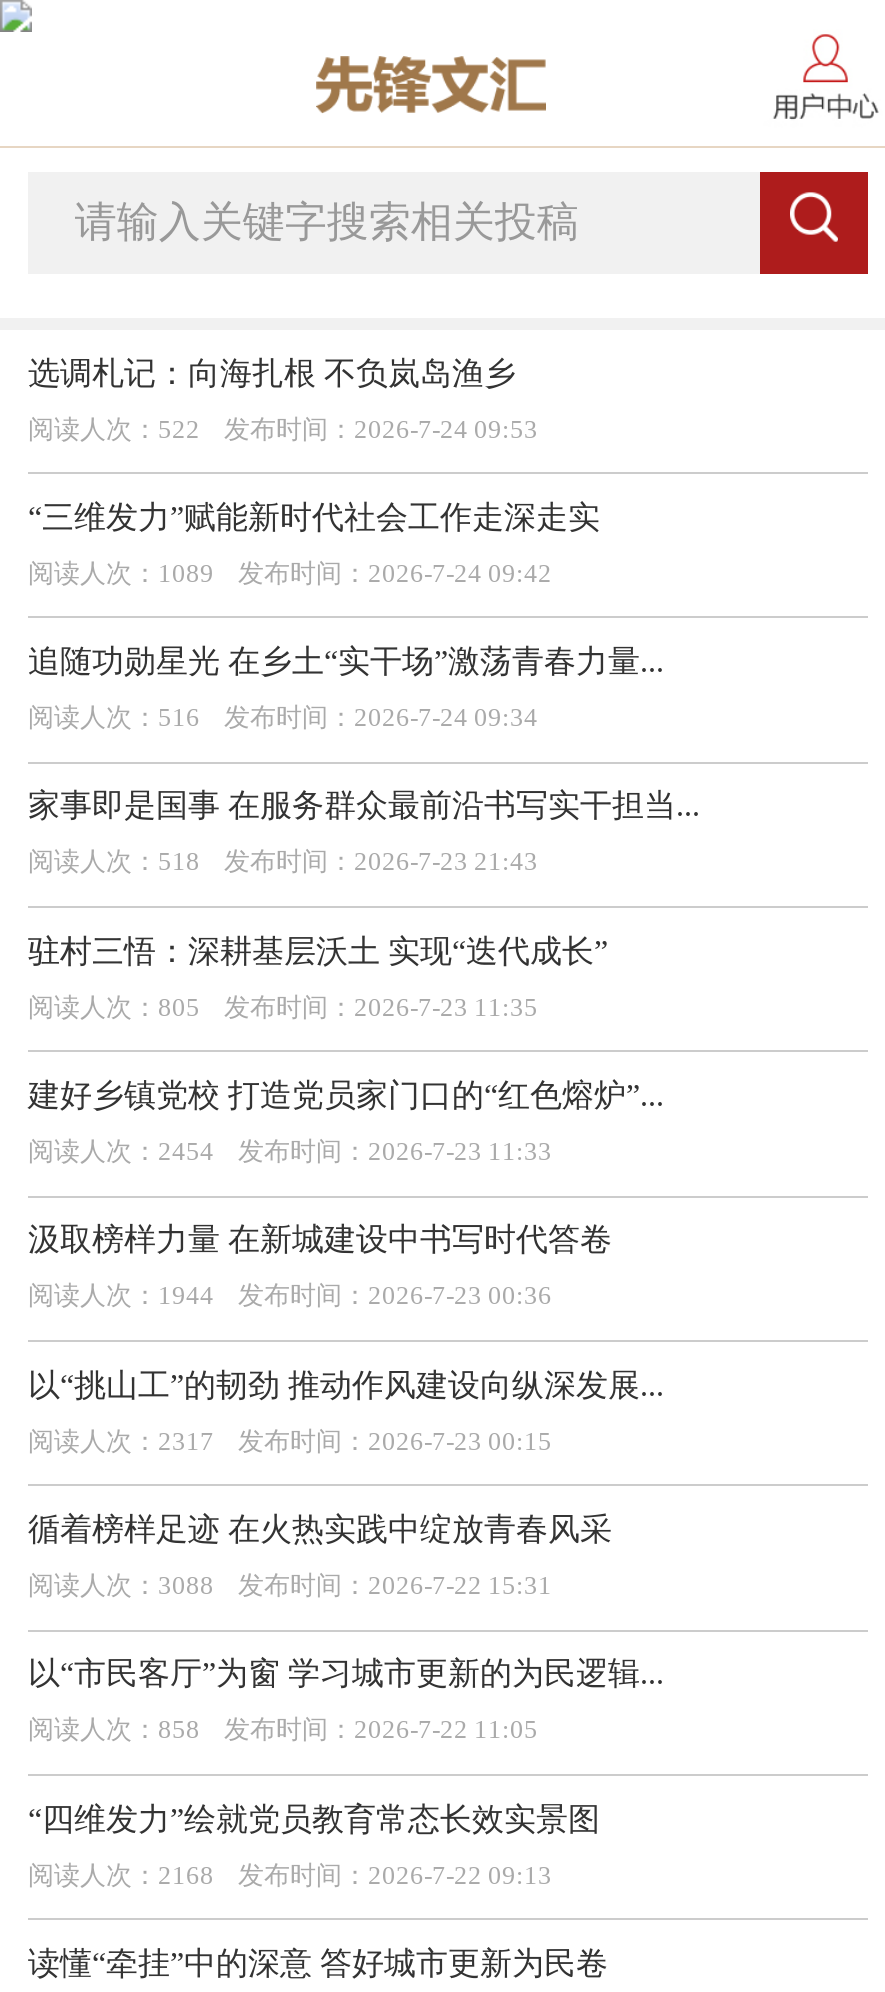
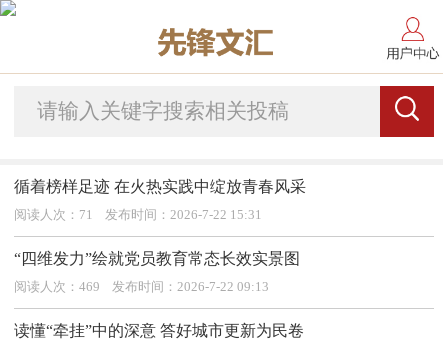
- 选调札记：向海扎根 不负岚岛渔乡
- 阅读人次：522 发布时间：2026-7-24 09:53
- “三维发力”赋能新时代社会工作走深走实
- 阅读人次：1089 发布时间：2026-7-24 09:42
- 追随功勋星光 在乡土“实干场”激荡青春力量...
- 阅读人次：516 发布时间：2026-7-24 09:34
- 家事即是国事 在服务群众最前沿书写实干担当...
- 阅读人次：518 发布时间：2026-7-23 21:43
- 驻村三悟：深耕基层沃土 实现“迭代成长”
- 阅读人次：805 发布时间：2026-7-23 11:35
- 建好乡镇党校 打造党员家门口的“红色熔炉”...
- 阅读人次：2454 发布时间：2026-7-23 11:33
- 汲取榜样力量 在新城建设中书写时代答卷
- 阅读人次：1944 发布时间：2026-7-23 00:36
- 以“挑山工”的韧劲 推动作风建设向纵深发展...
- 阅读人次：2317 发布时间：2026-7-23 00:15

- 阅读人次：3088 发布时间：2026-7-22 15:31
- 以“市民客厅”为窗 学习城市更新的为民逻辑...
- 阅读人次：858 发布时间：2026-7-22 11:05
+ 阅读人次：71 发布时间：2026-7-22 15:31

- 阅读人次：2168 发布时间：2026-7-22 09:13
+ 阅读人次：469 发布时间：2026-7-22 09:13
